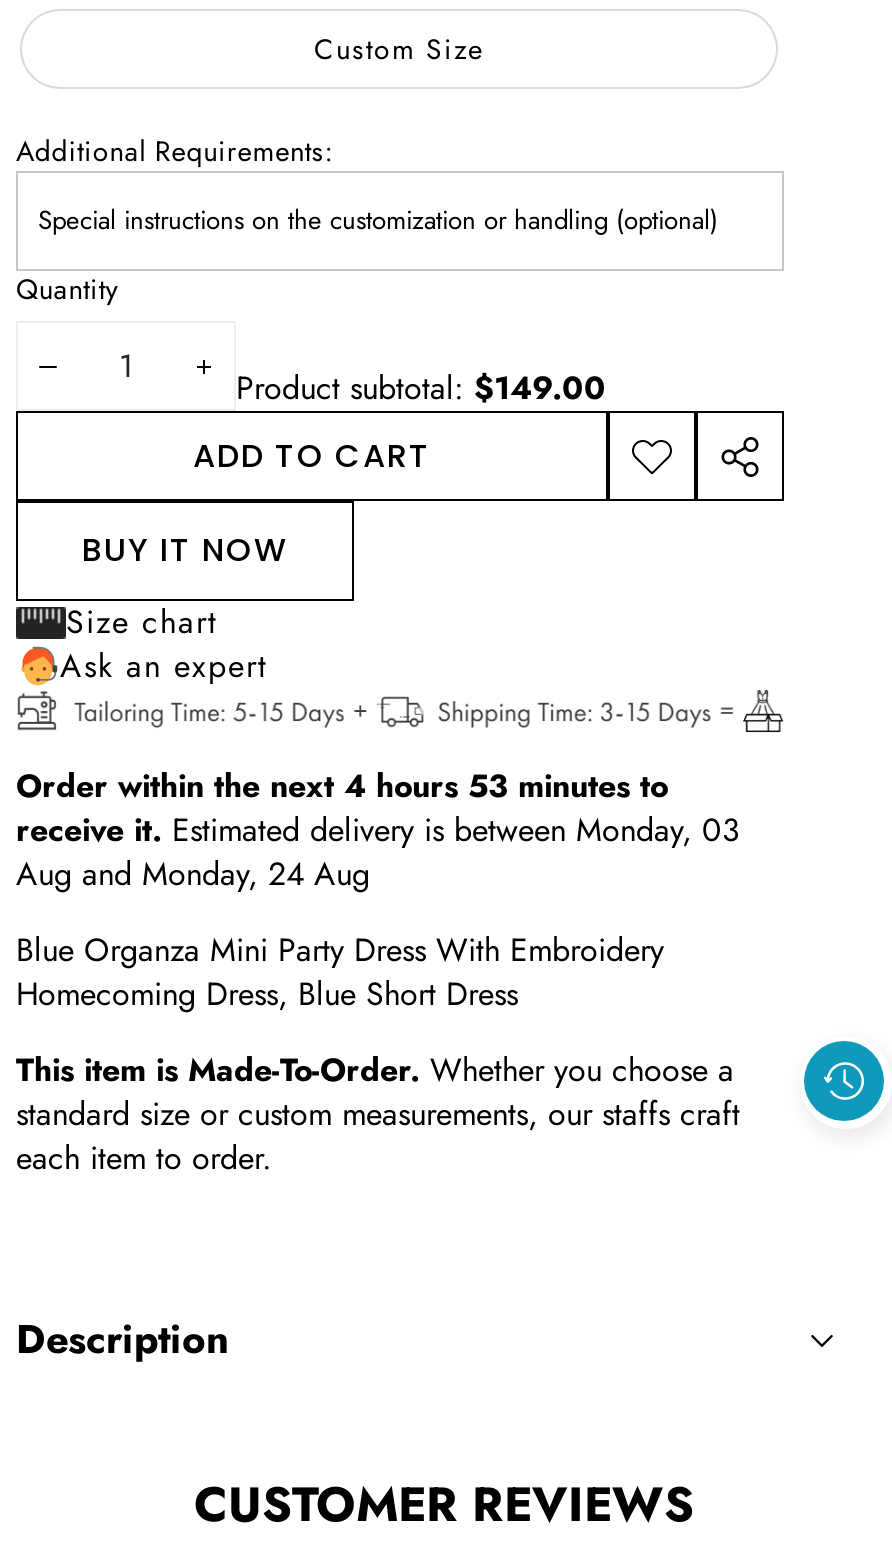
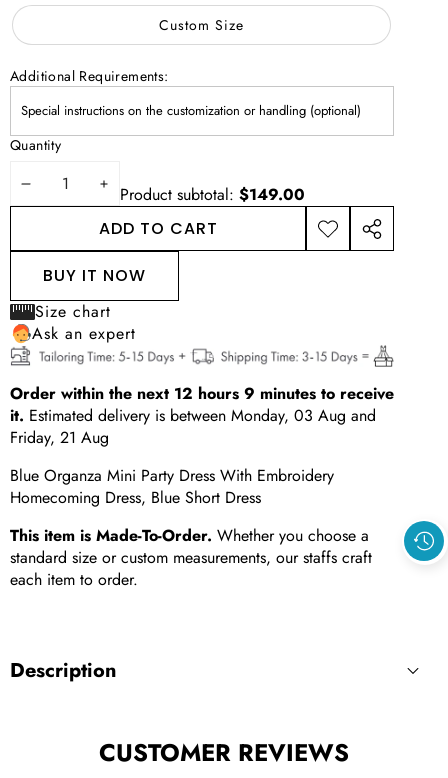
- Order within the next 4 hours 53 minutes to
- receive it. Estimated delivery is between Monday, 03
- Aug and Monday, 24 Aug
+ Order within the next 12 hours 9 minutes to receive
+ it. Estimated delivery is between Monday, 03 Aug and
+ Friday, 21 Aug
